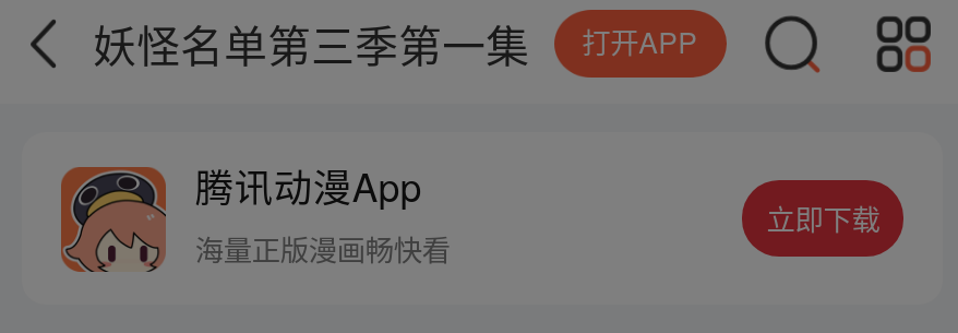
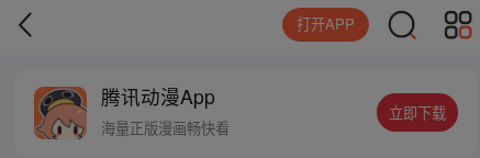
- 妖怪名单第三季第一集
